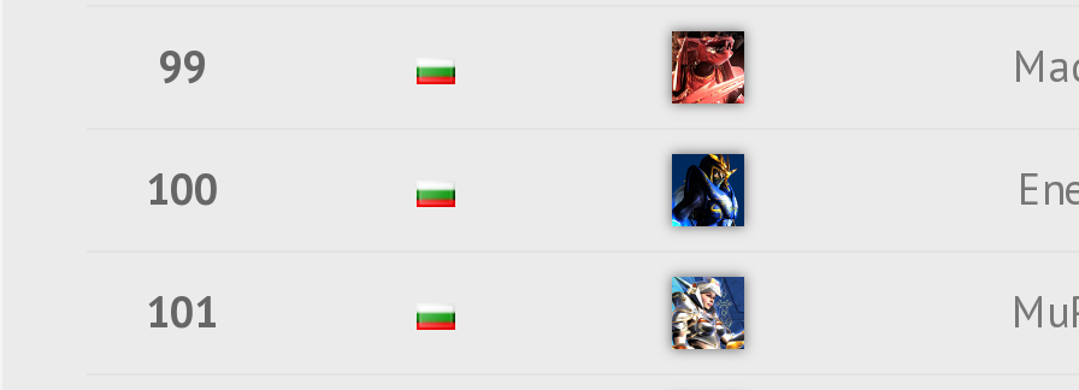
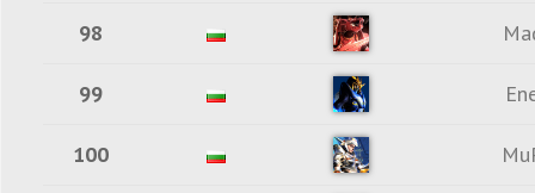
- 99
+ 98

- 100
+ 99

- 101
+ 100
